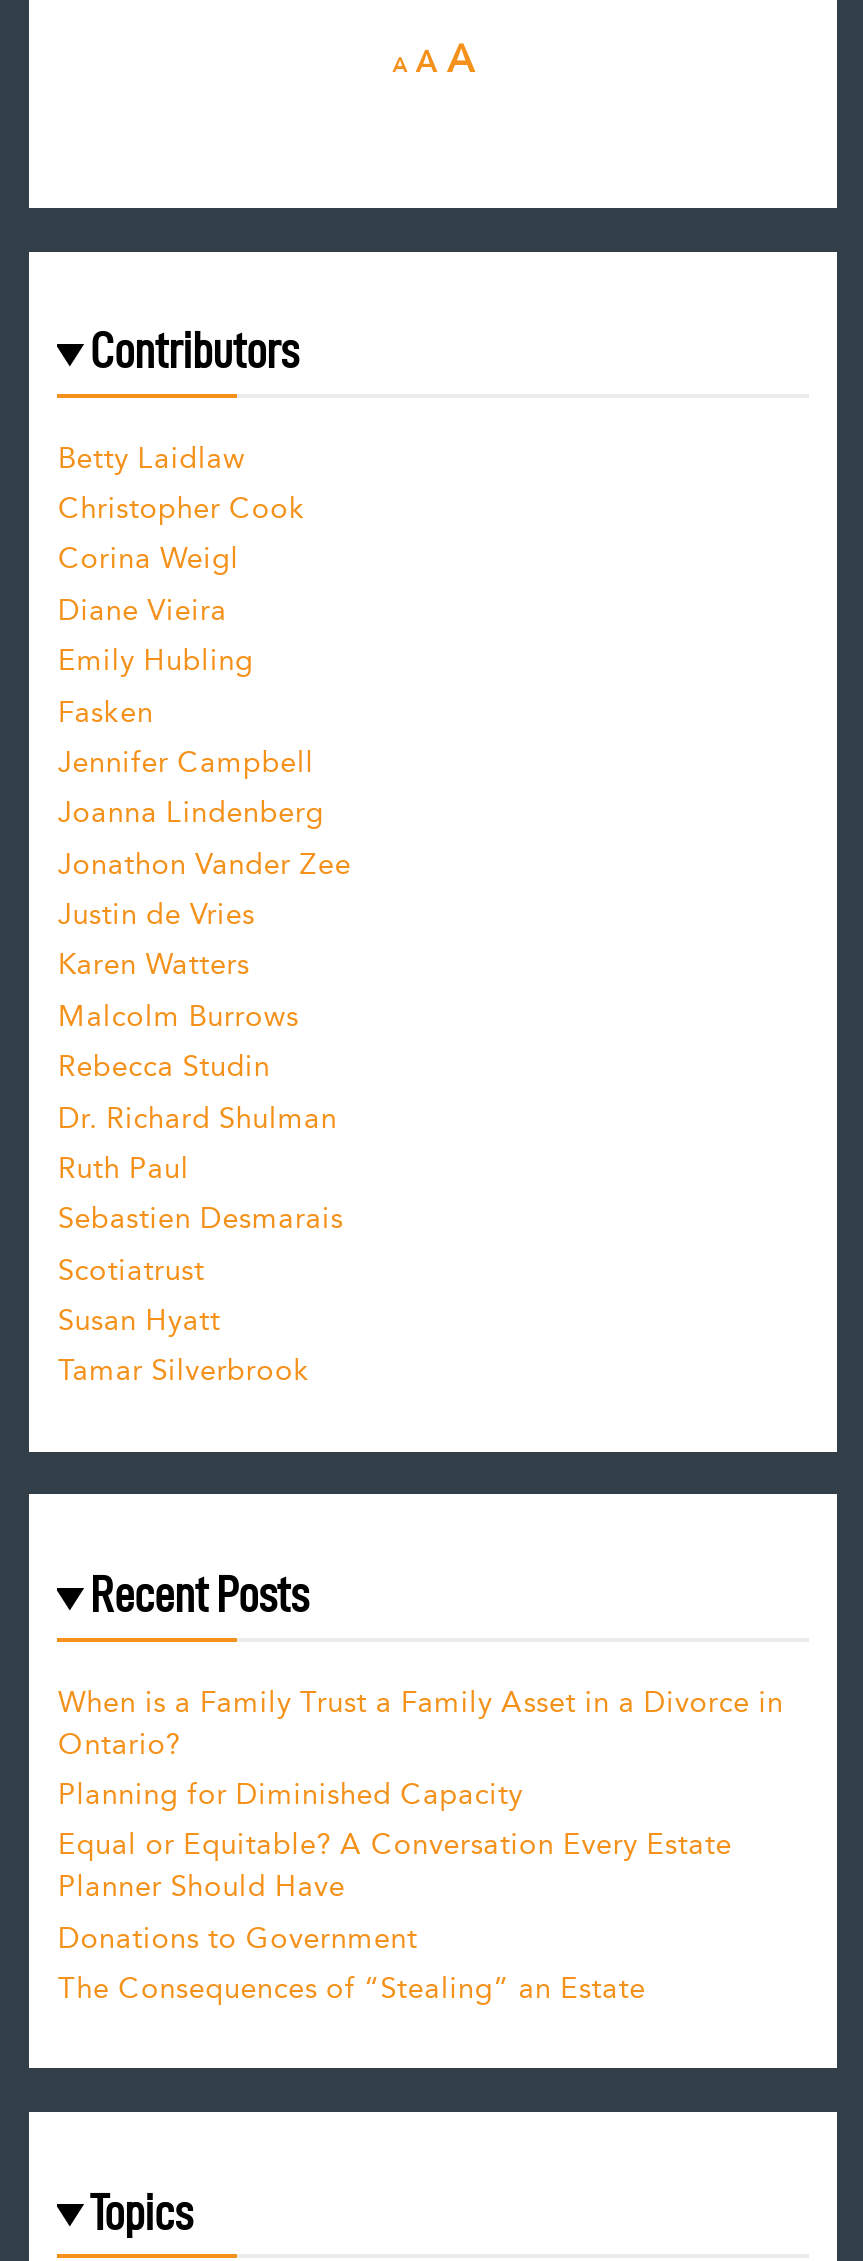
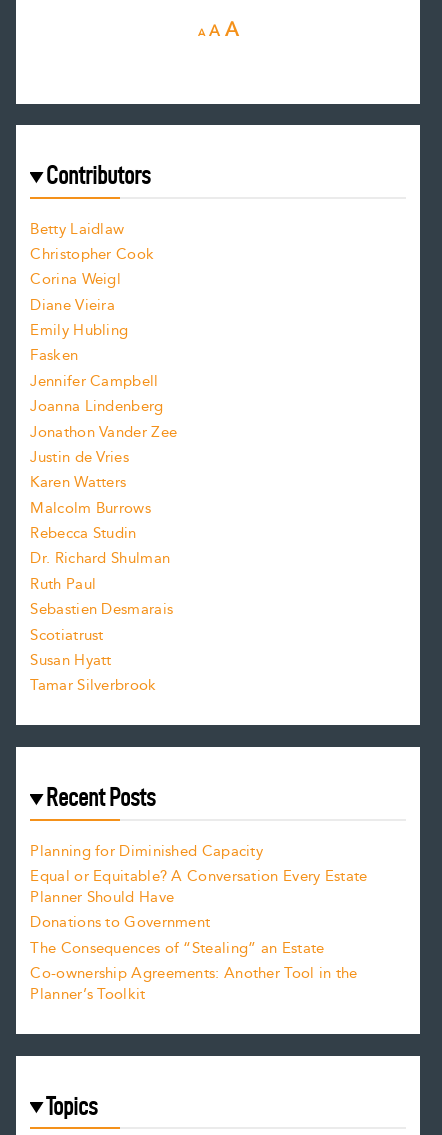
- When is a Family Trust a Family Asset in a Divorce in
- Ontario?

moved up: Planning for Diminished Capacity | Equal or Equitable? A Conversation Every Estate | Planner Should Have | Donations to Government | The Consequences of “Stealing” an Estate

+ Co-ownership Agreements: Another Tool in the
+ Planner’s Toolkit
